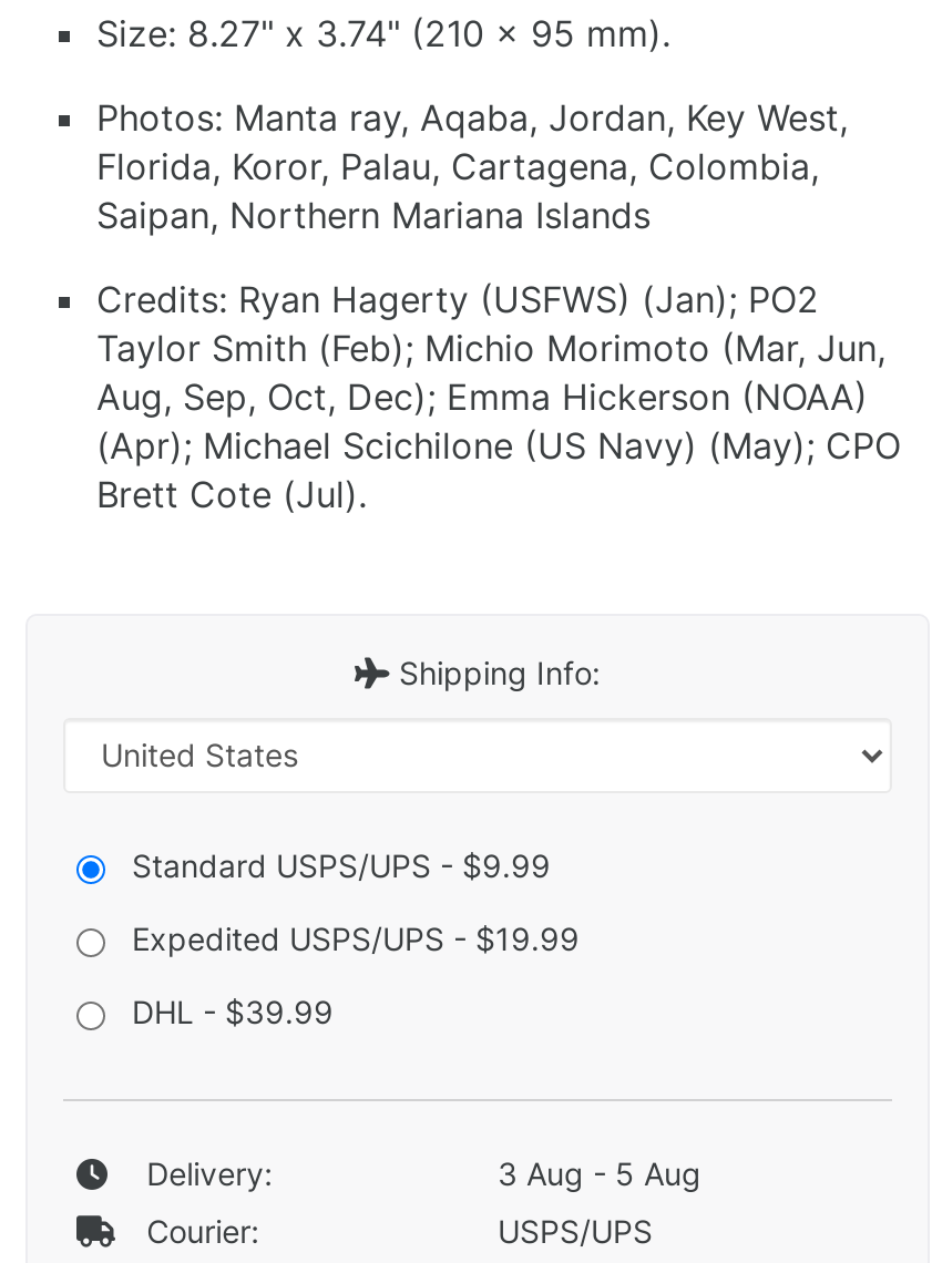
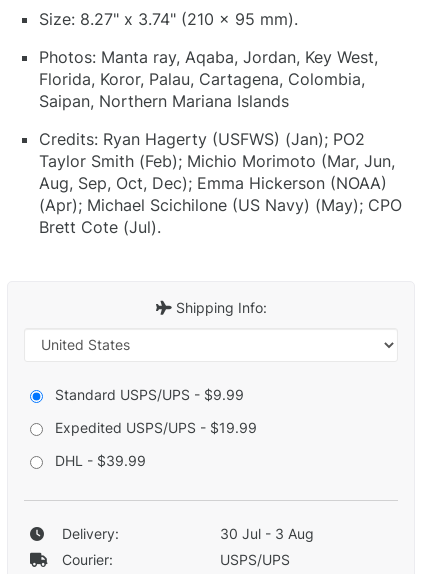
- 3 Aug - 5 Aug
+ 30 Jul - 3 Aug
